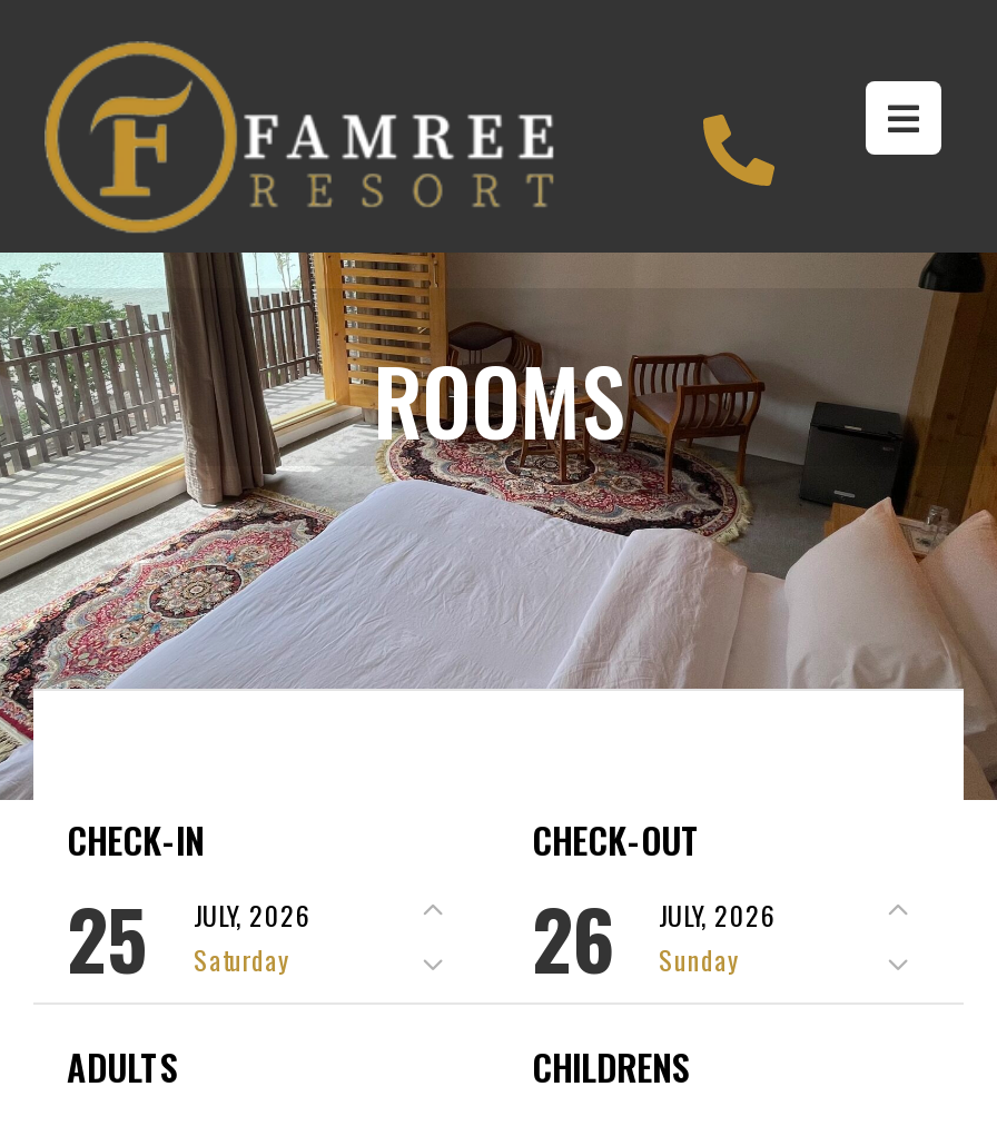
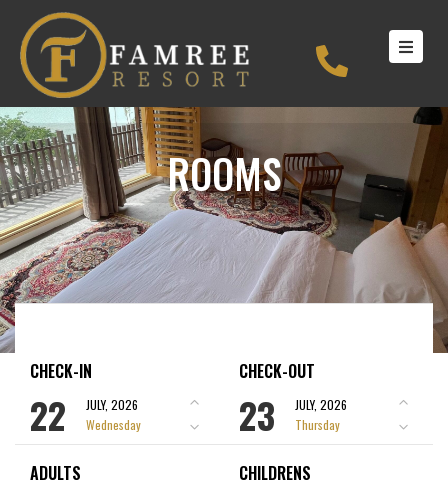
- 25
+ 22

- 26
+ 23

- Saturday
+ Wednesday

- Sunday
+ Thursday
